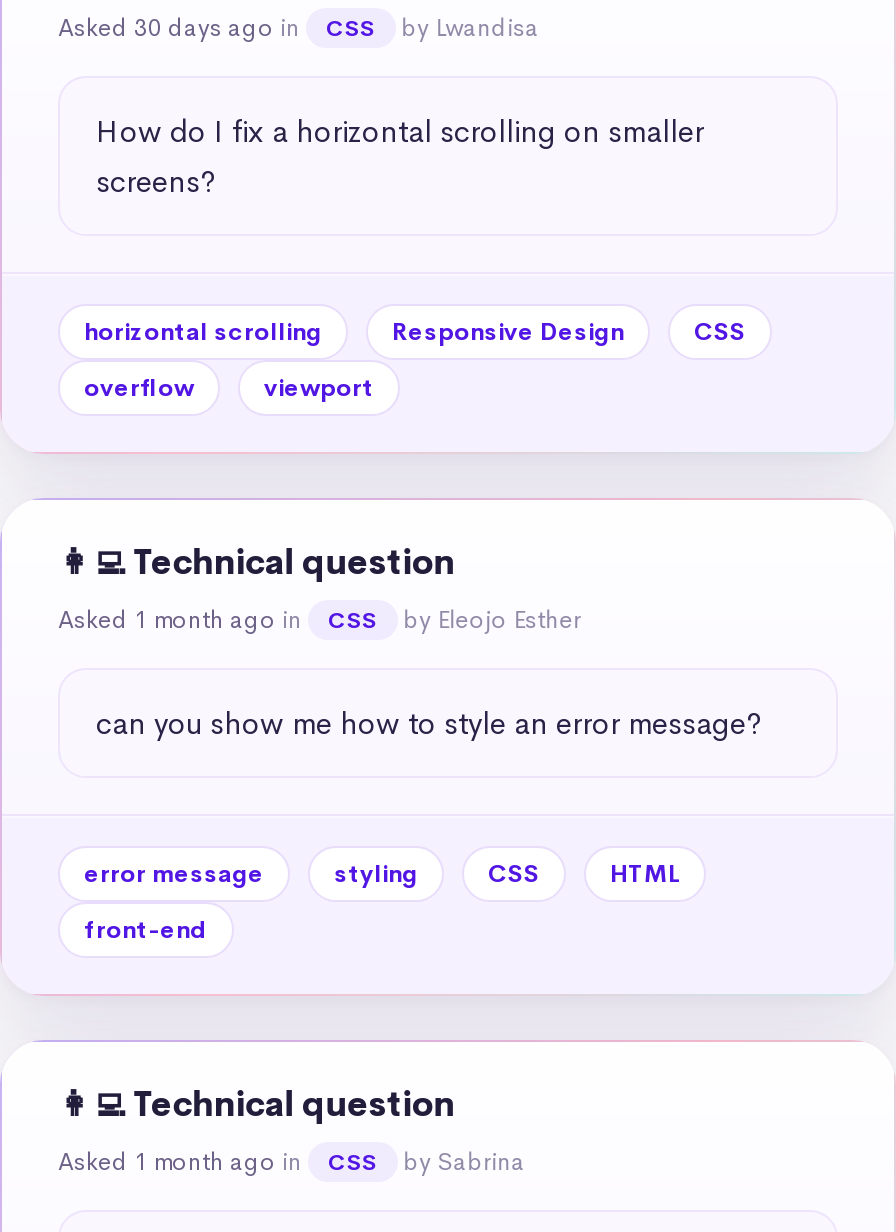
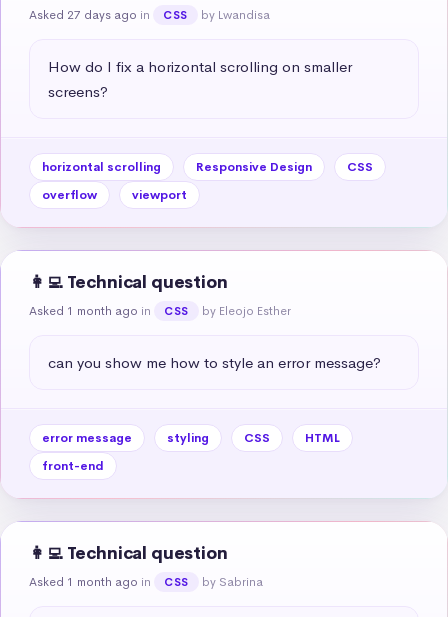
- Asked 30 days ago in
+ Asked 27 days ago in
